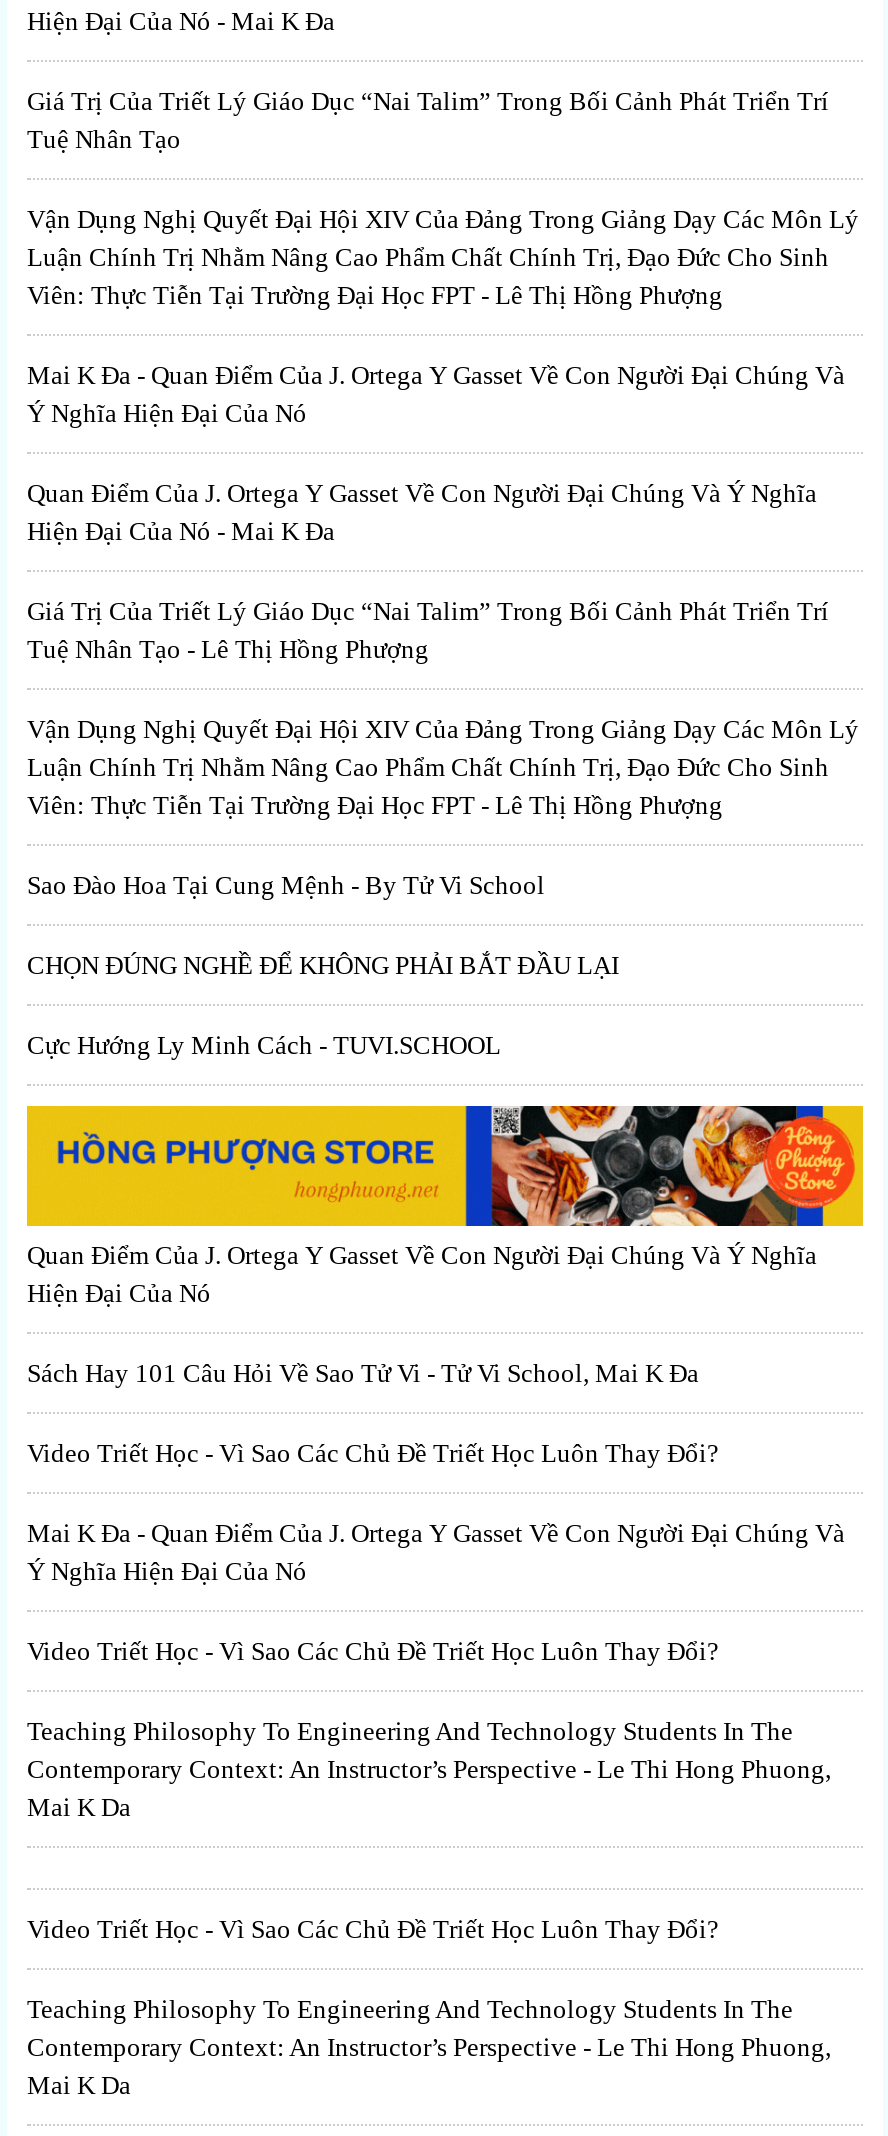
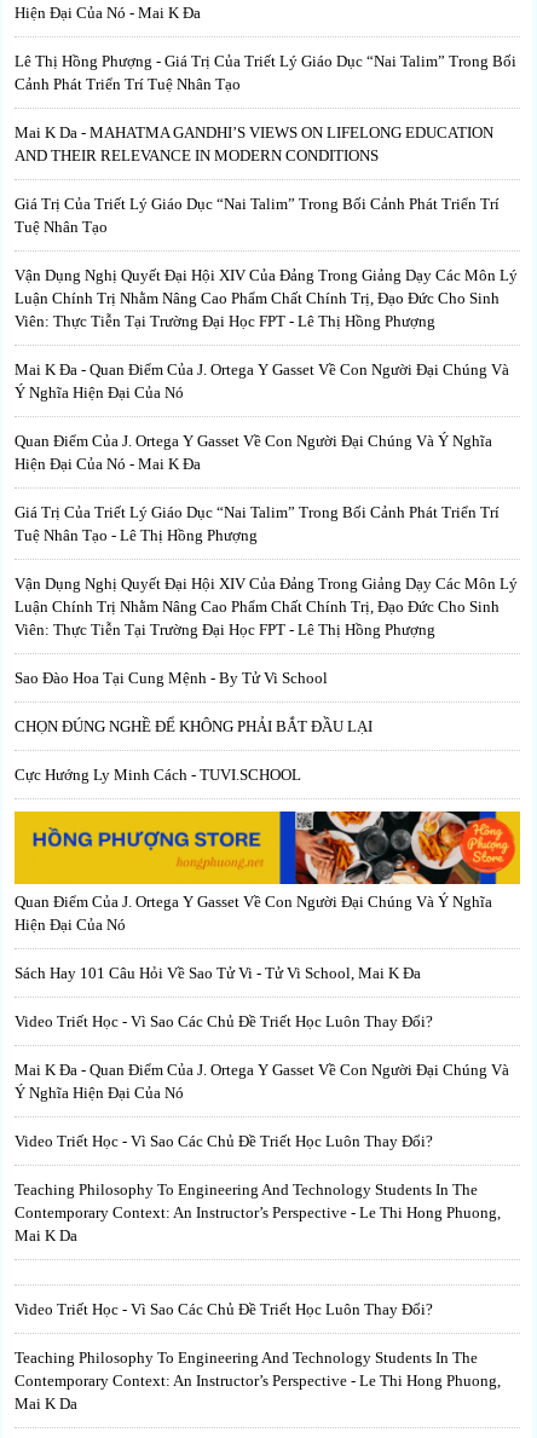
+ Lê Thị Hồng Phượng - Giá Trị Của Triết Lý Giáo Dục “Nai Talim” Trong Bối
+ Cảnh Phát Triển Trí Tuệ Nhân Tạo
+ Mai K Da - MAHATMA GANDHI’S VIEWS ON LIFELONG EDUCATION
+ AND THEIR RELEVANCE IN MODERN CONDITIONS
